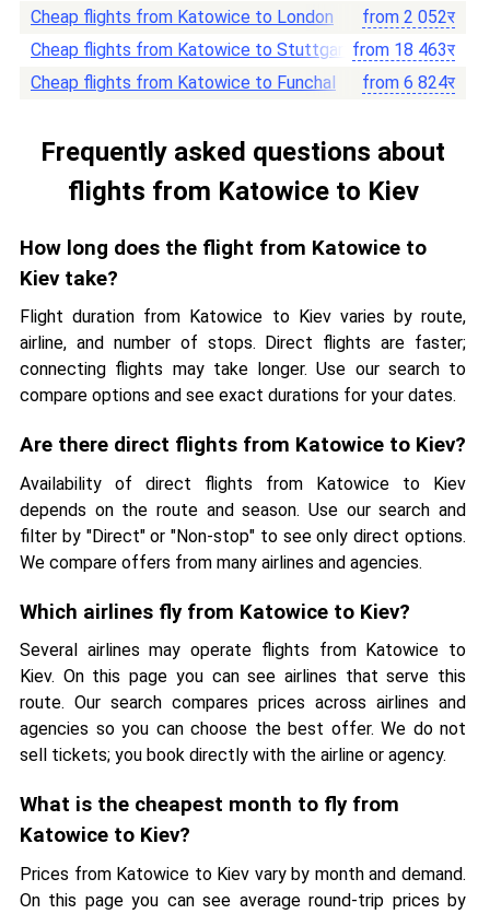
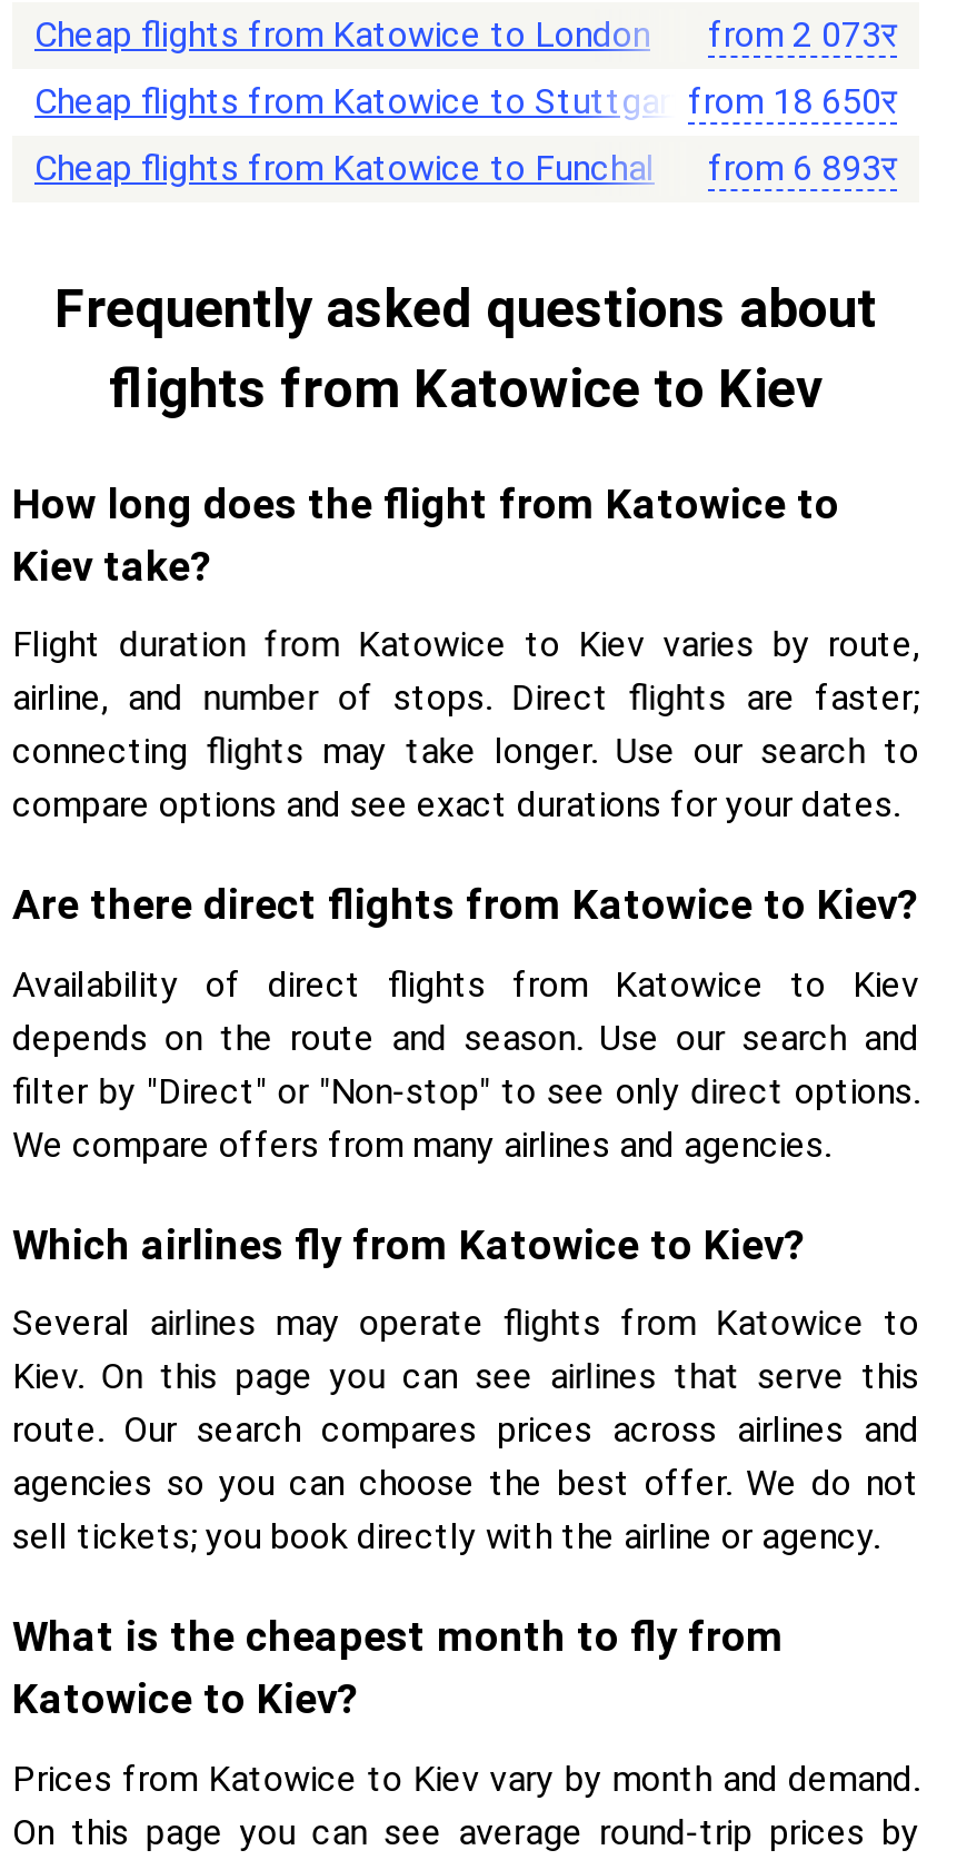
- Cheap flights from Katowice to London from 2 052र
+ Cheap flights from Katowice to London from 2 073र

- Cheap flights from Katowice to Stuttgart from 18 463र
+ Cheap flights from Katowice to Stuttgart from 18 650र

- Cheap flights from Katowice to Funchal from 6 824र
+ Cheap flights from Katowice to Funchal from 6 893र
